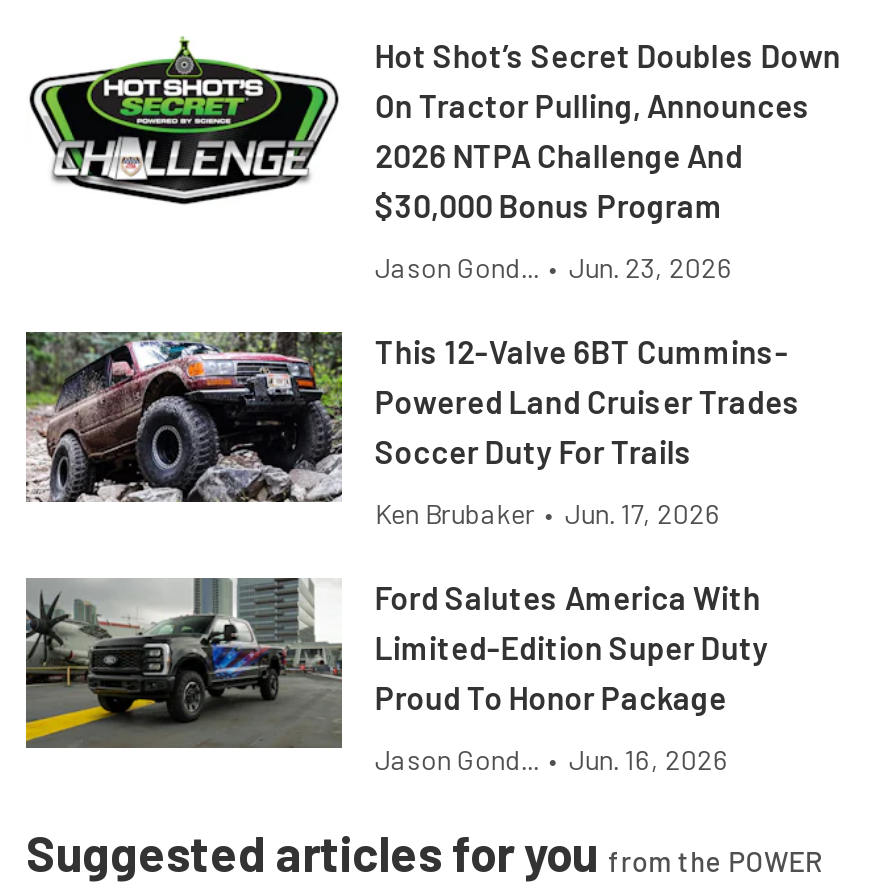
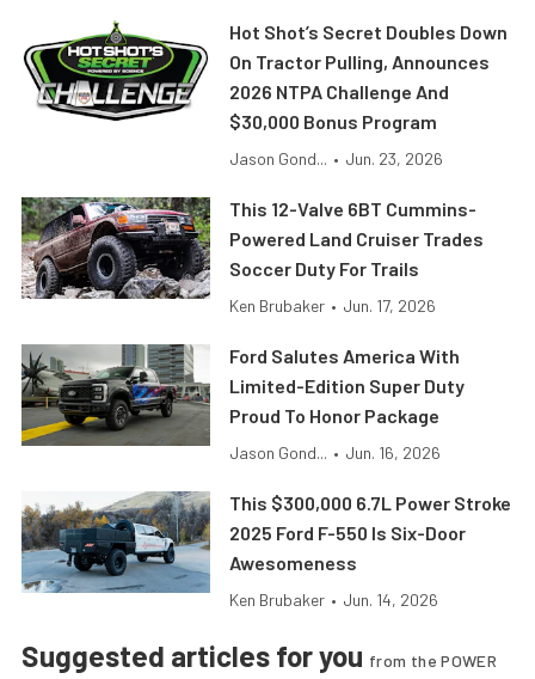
+ [image]
+ This $300,000 6.7L Power Stroke
+ 2025 Ford F-550 Is Six-Door
+ Awesomeness
+ Ken Brubaker • Jun. 14, 2026
